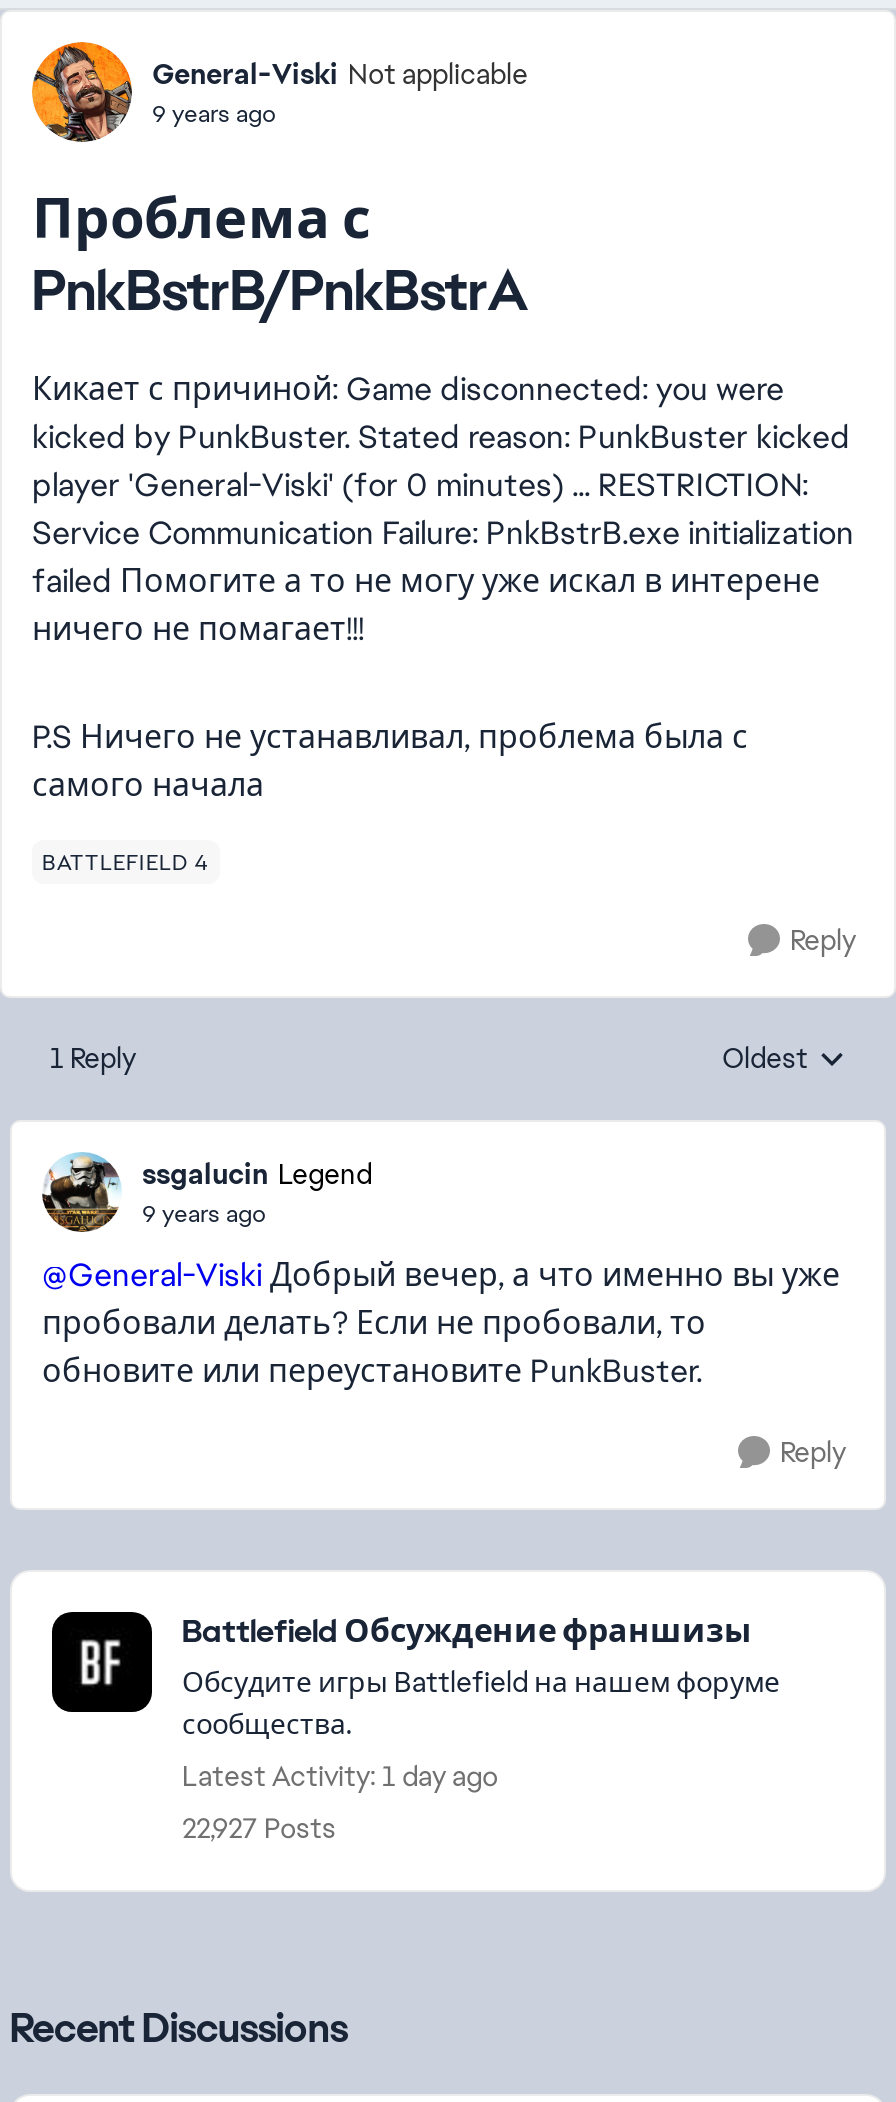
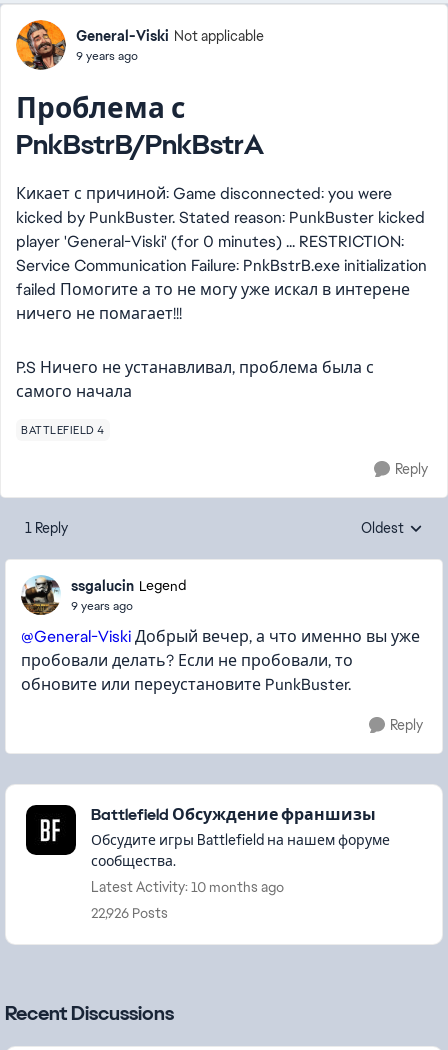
- Latest Activity: 1 day ago
+ Latest Activity: 10 months ago

- 22,927 Posts
+ 22,926 Posts
